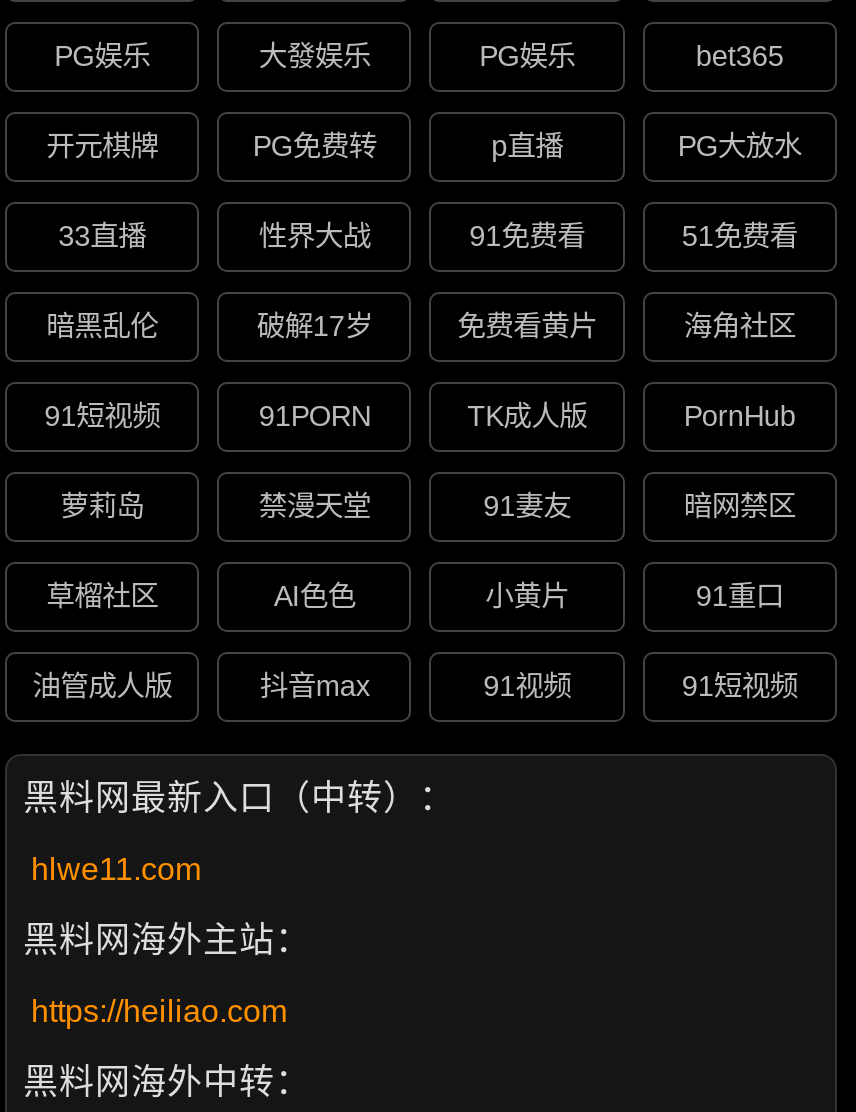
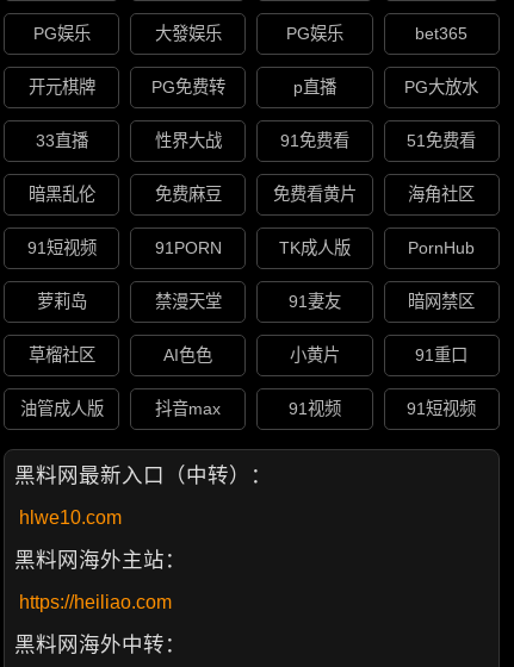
- 破解17岁
+ 免费麻豆

- hlwe11.com
+ hlwe10.com
